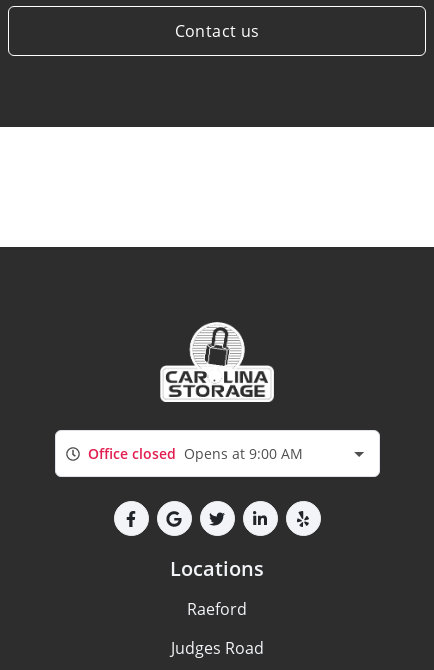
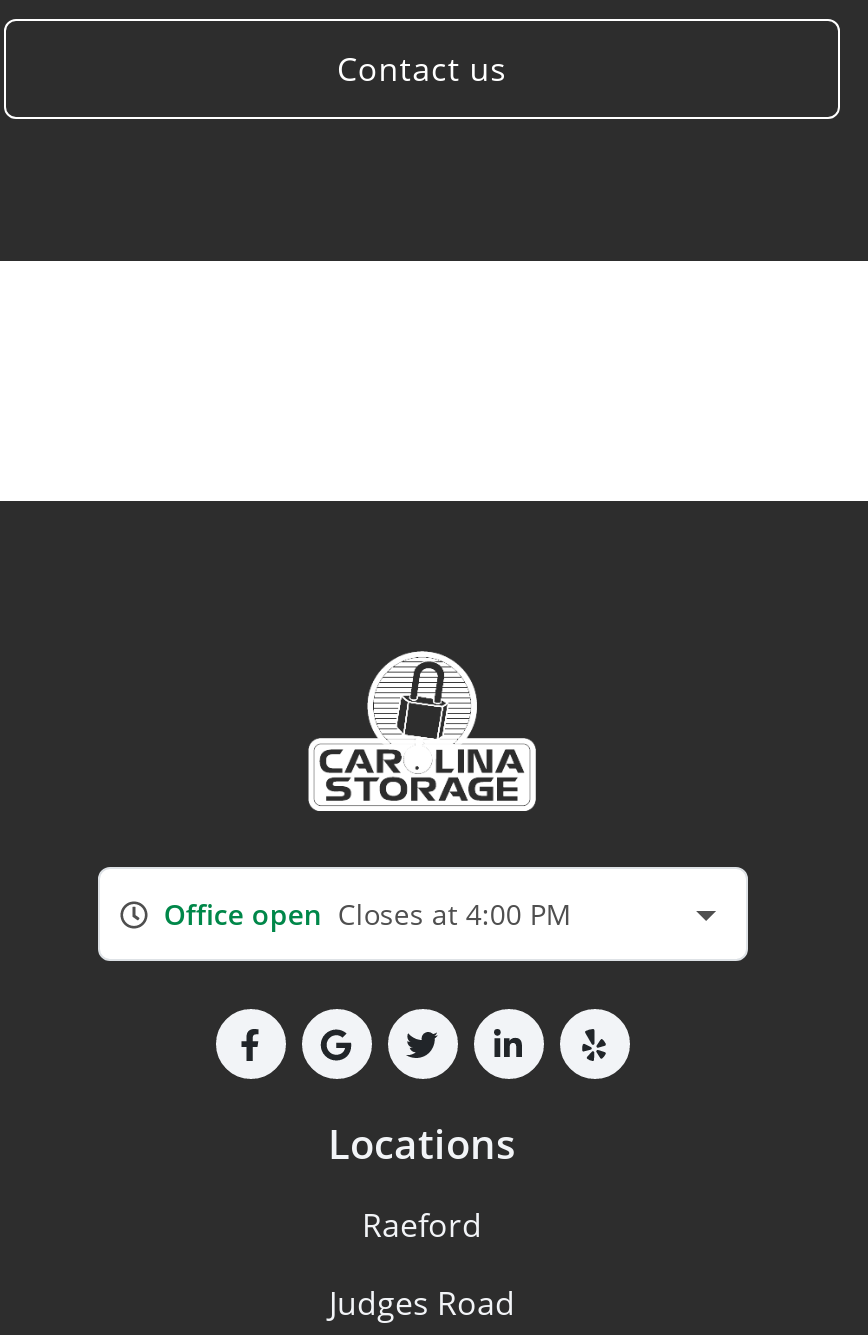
- Office closed Opens at 9:00 AM
+ Office open Closes at 4:00 PM
